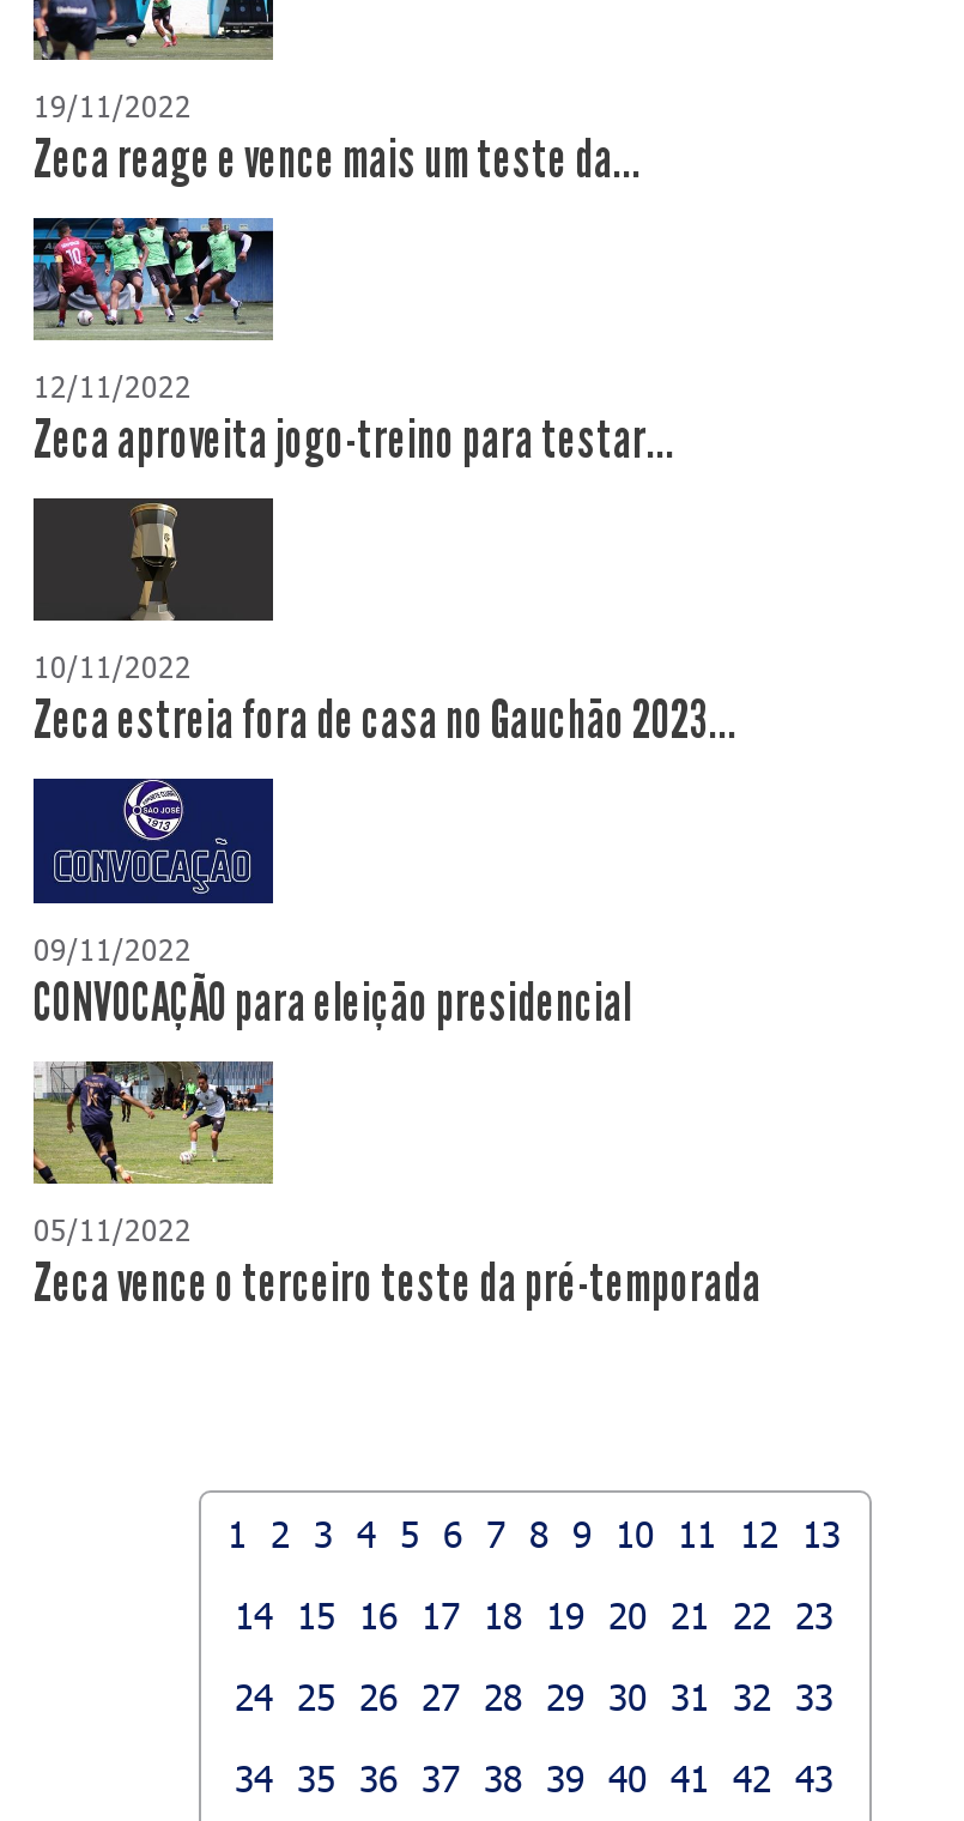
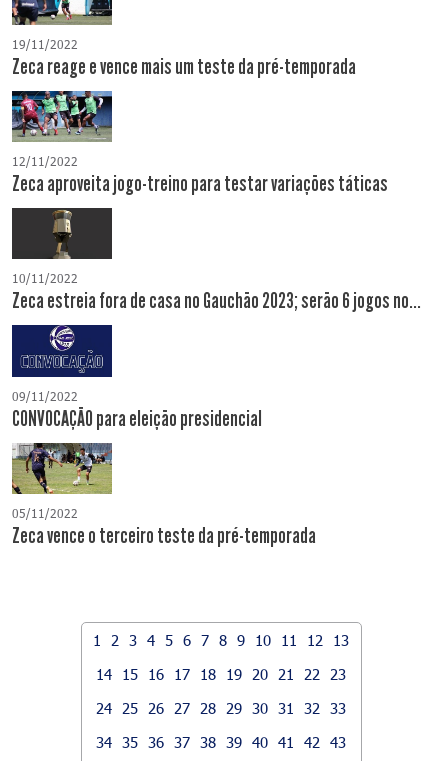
- Zeca reage e vence mais um teste da...
+ Zeca reage e vence mais um teste da pré-temporada

- Zeca aproveita jogo-treino para testar...
+ Zeca aproveita jogo-treino para testar variações táticas

- Zeca estreia fora de casa no Gauchão 2023...
+ Zeca estreia fora de casa no Gauchão 2023; serão 6 jogos no...
